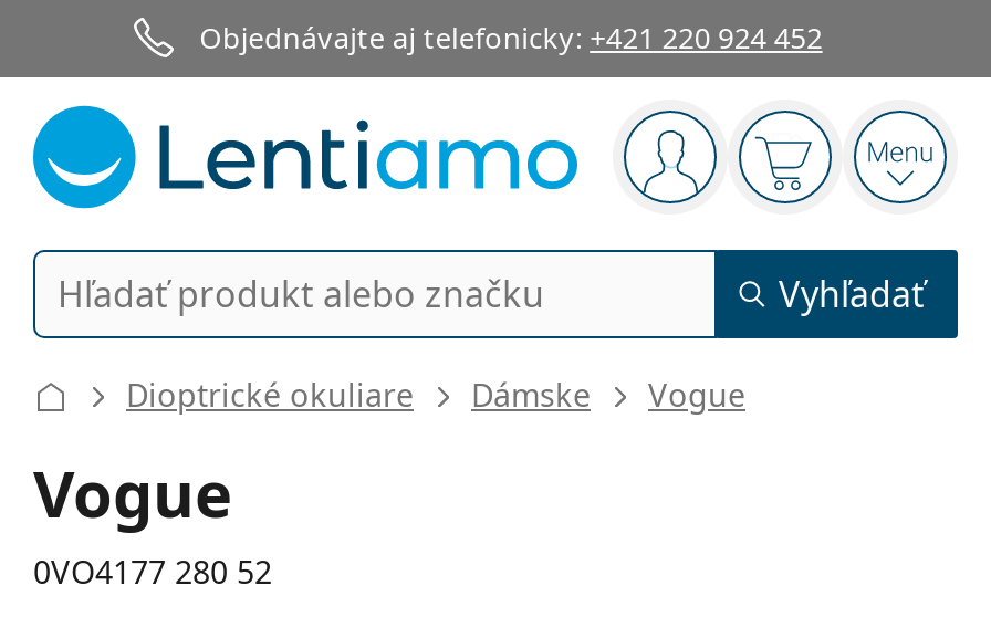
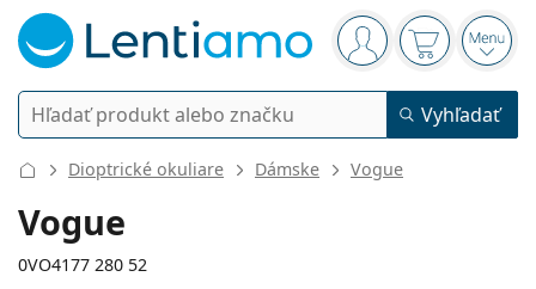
- Objednávajte aj telefonicky: +421 220 924 452
